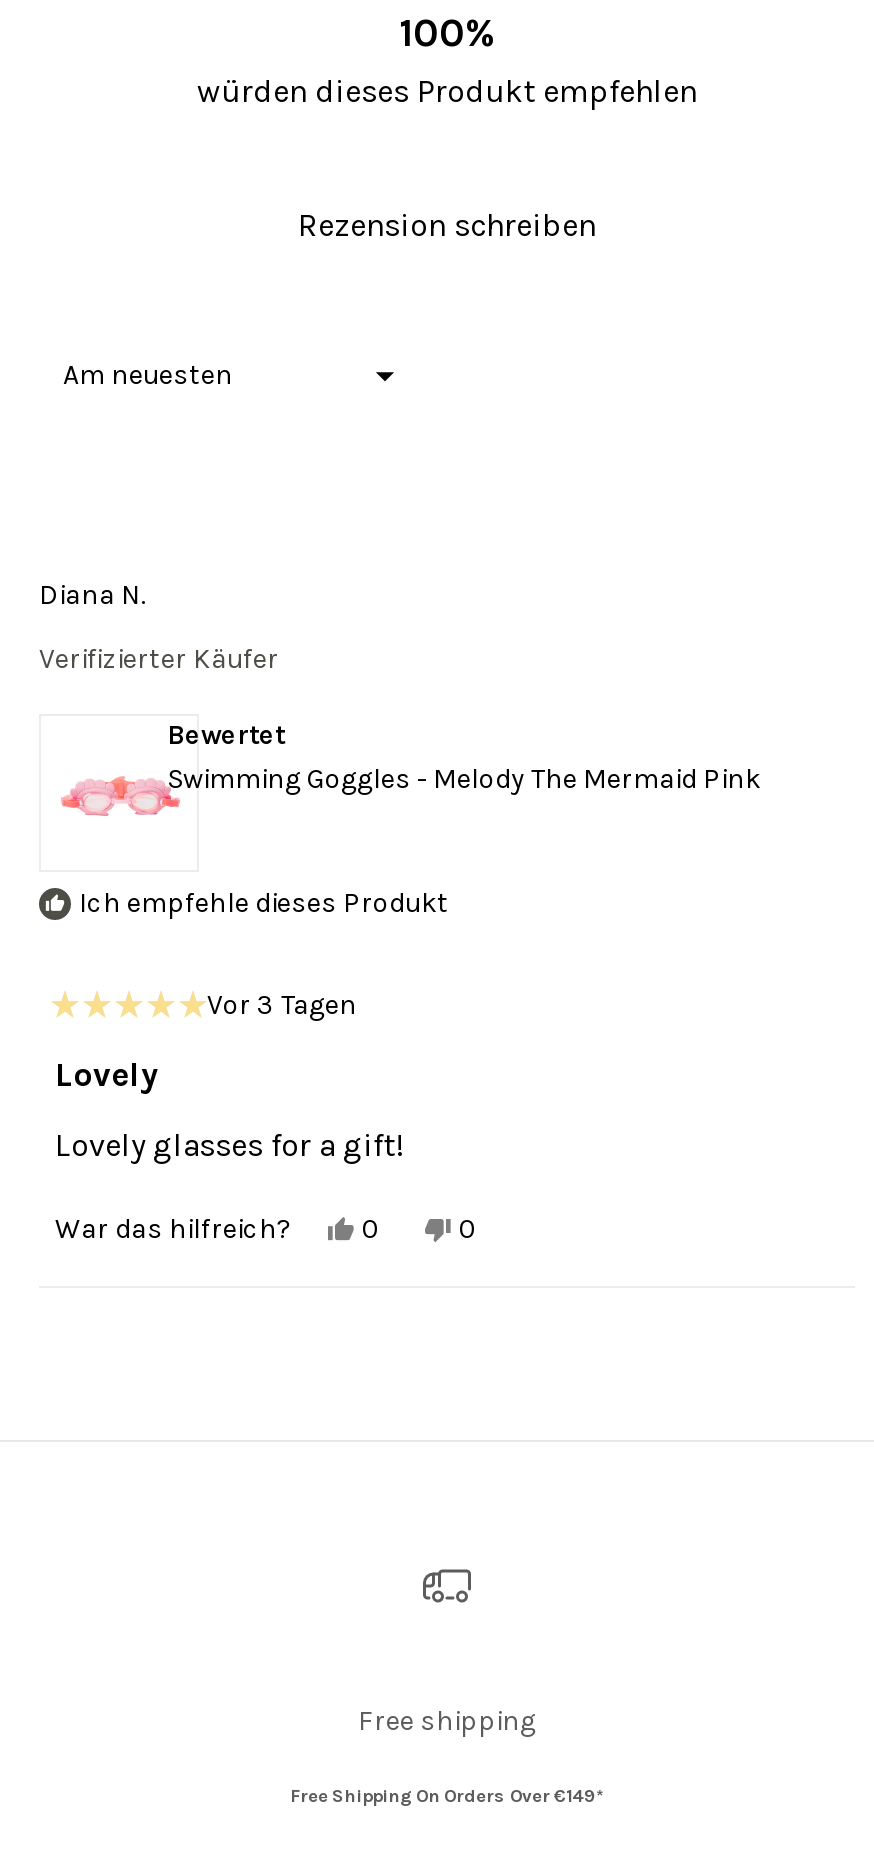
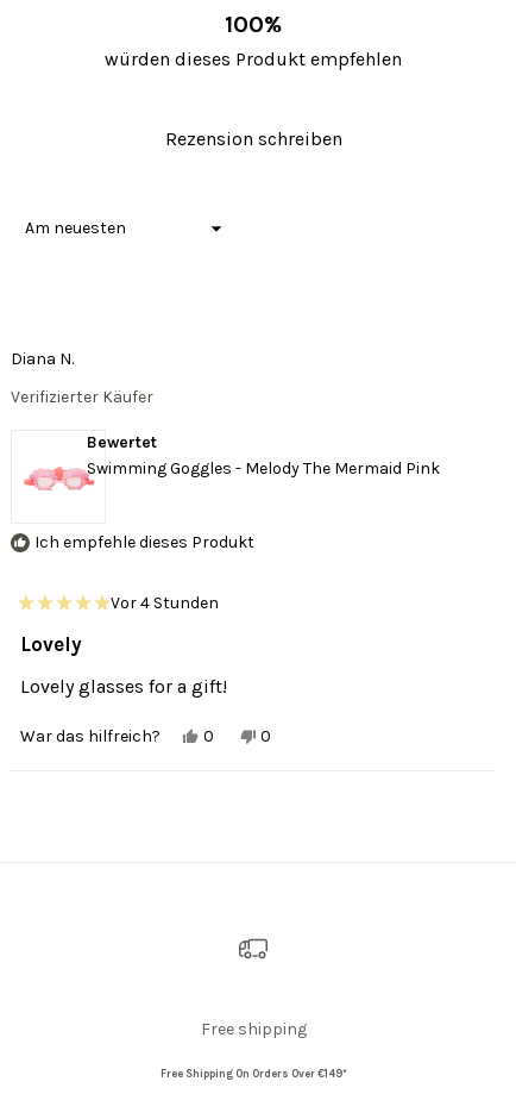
- Vor 3 Tagen
+ Vor 4 Stunden
